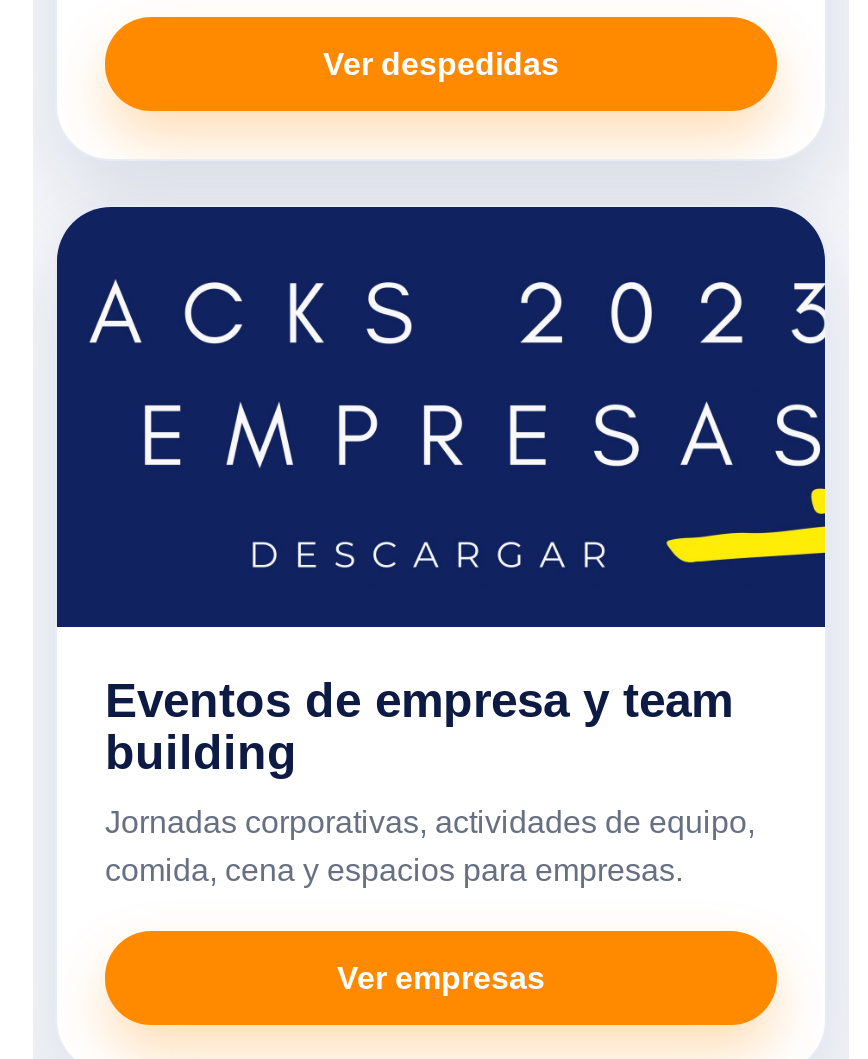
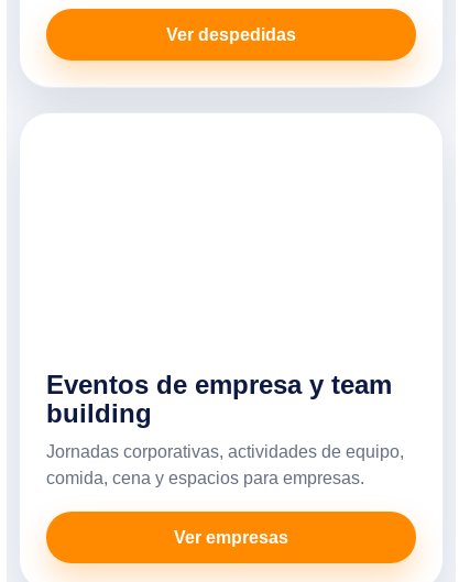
- [image]
